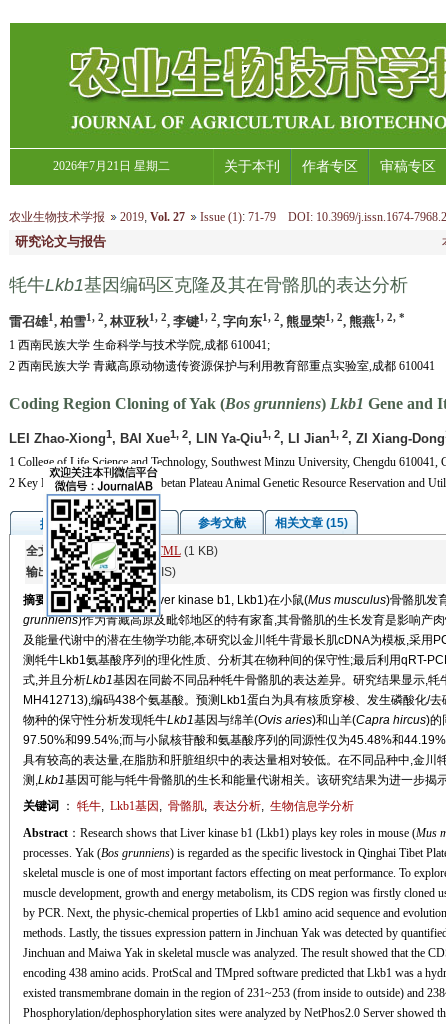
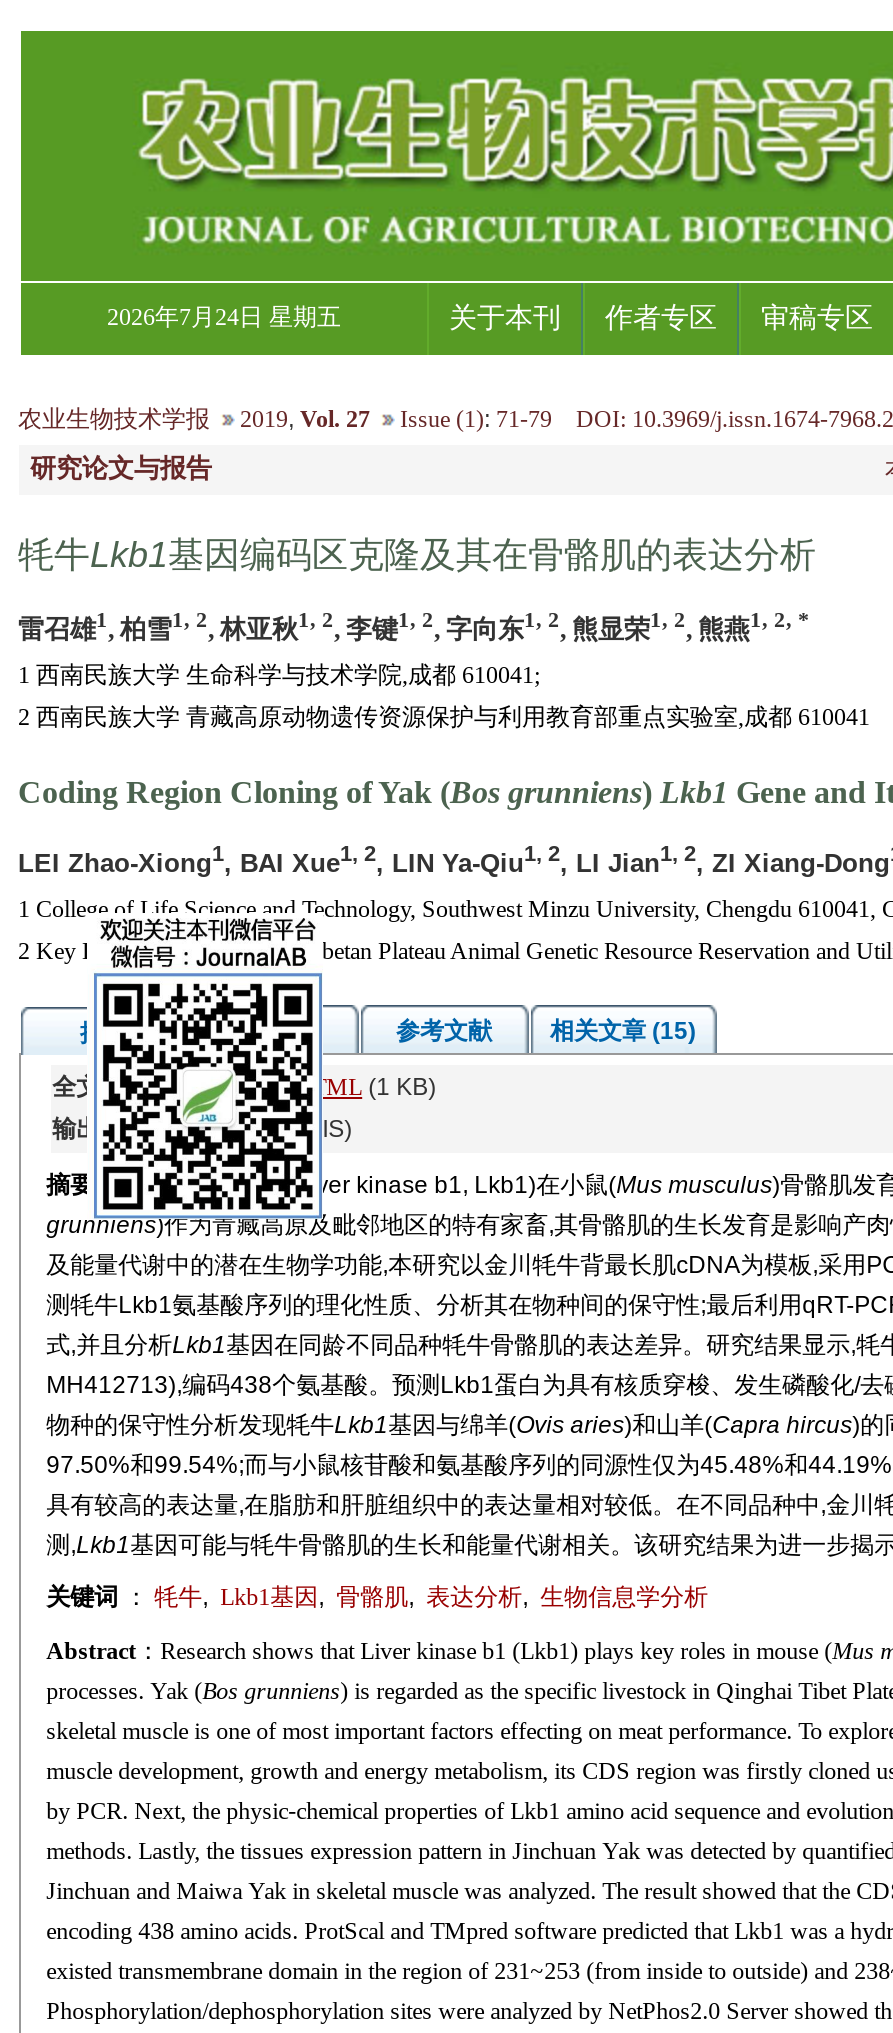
- 2026年7月21日 星期二
+ 2026年7月24日 星期五
